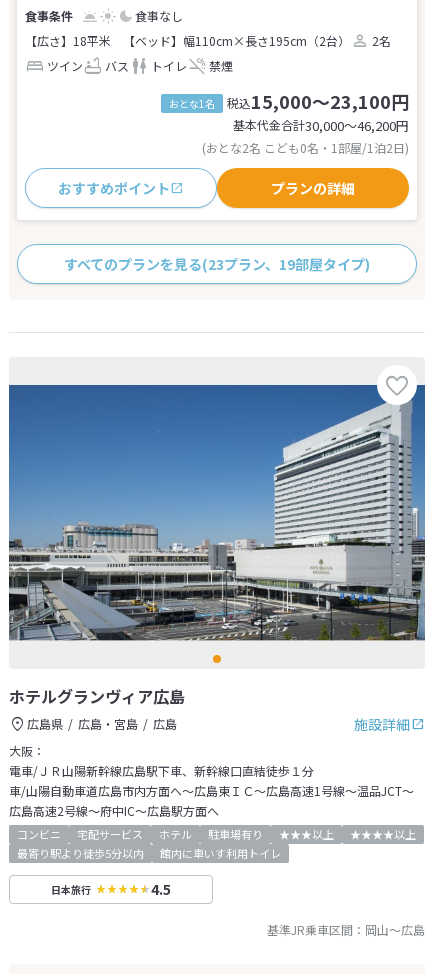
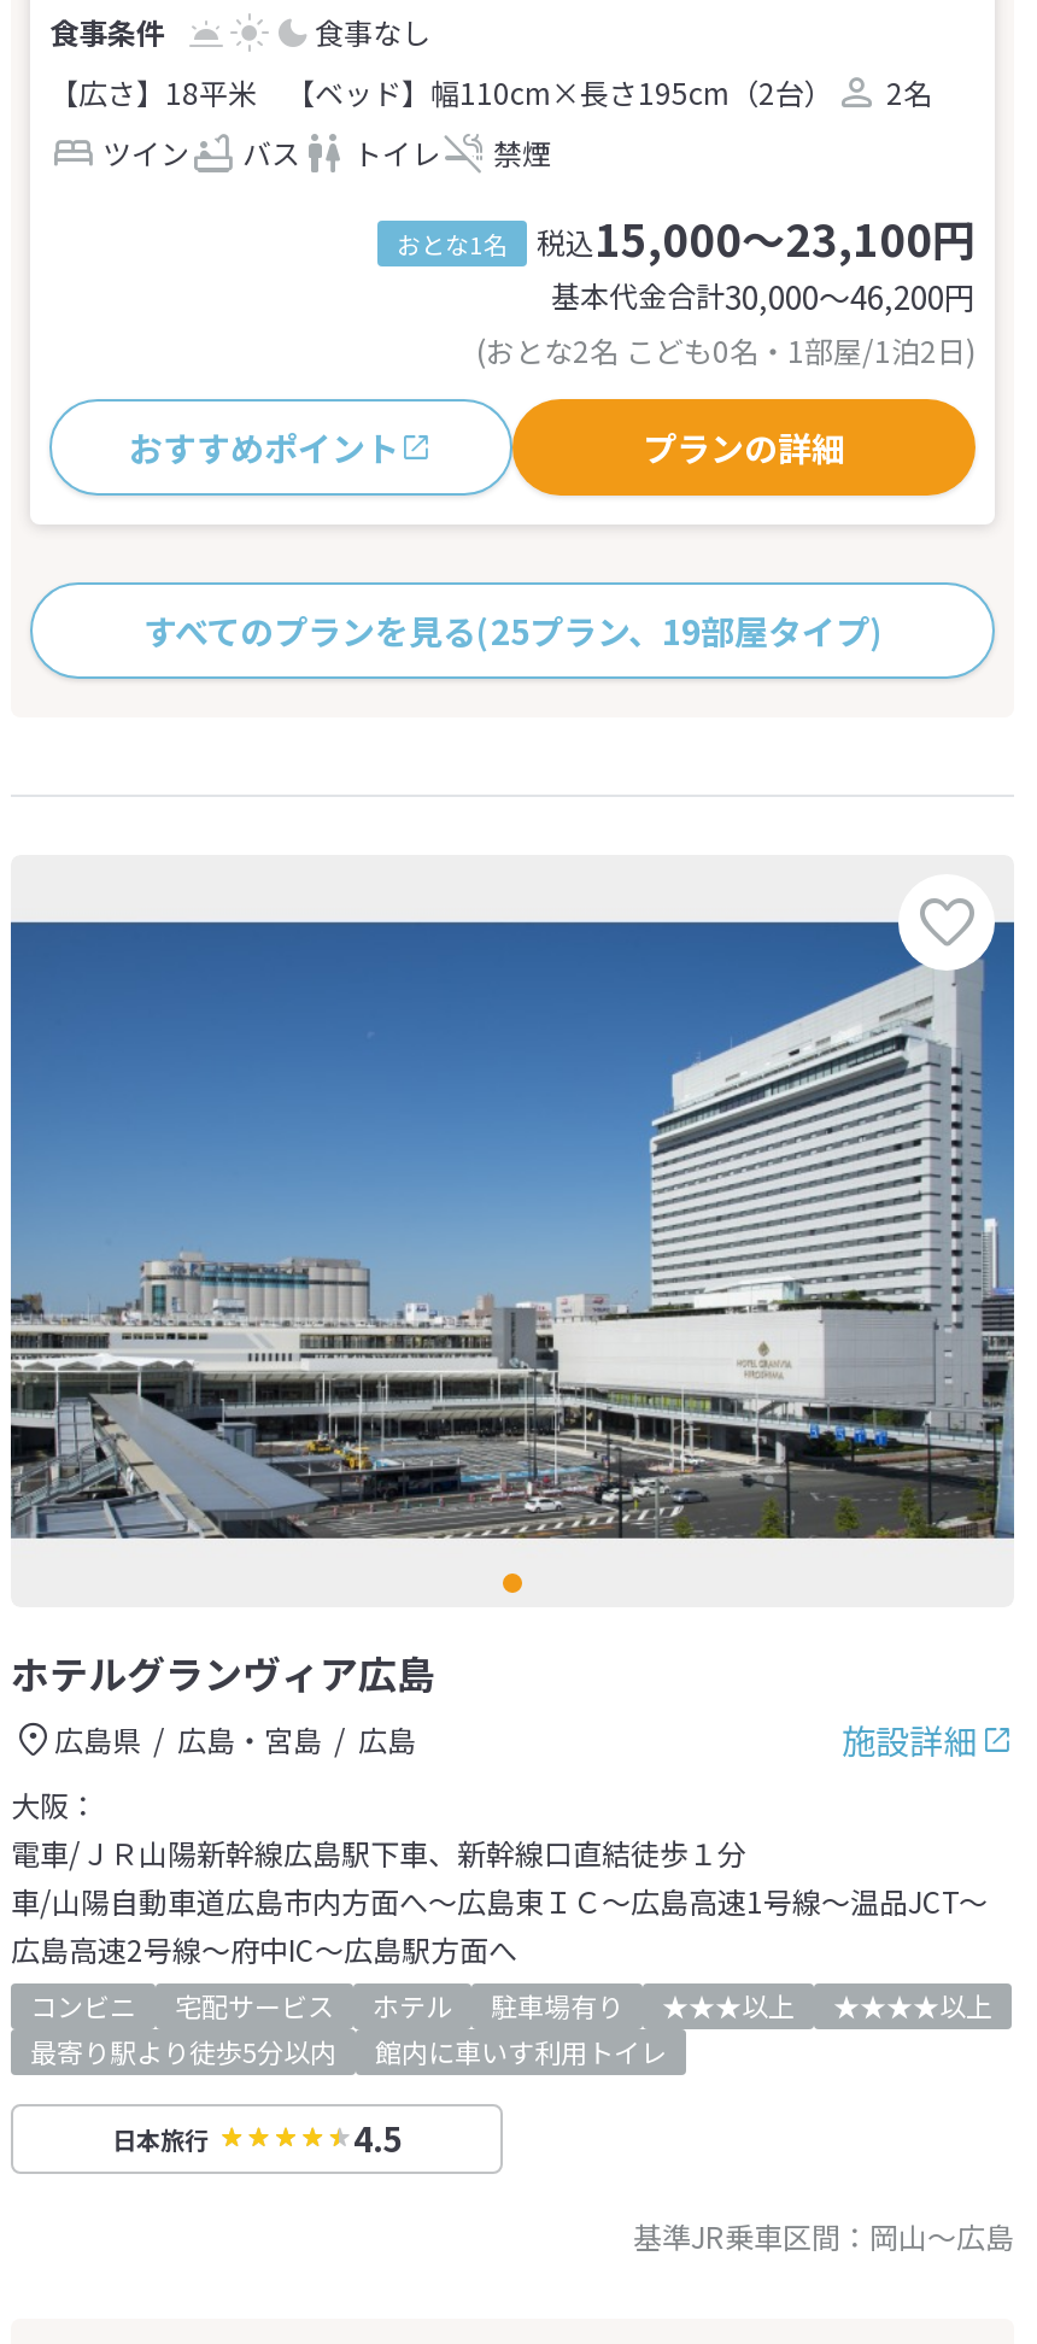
- すべてのプランを見る(23プラン、19部屋タイプ)
+ すべてのプランを見る(25プラン、19部屋タイプ)
